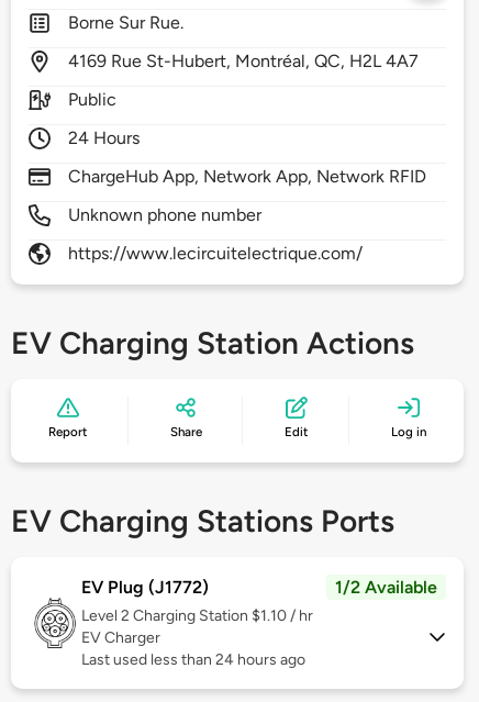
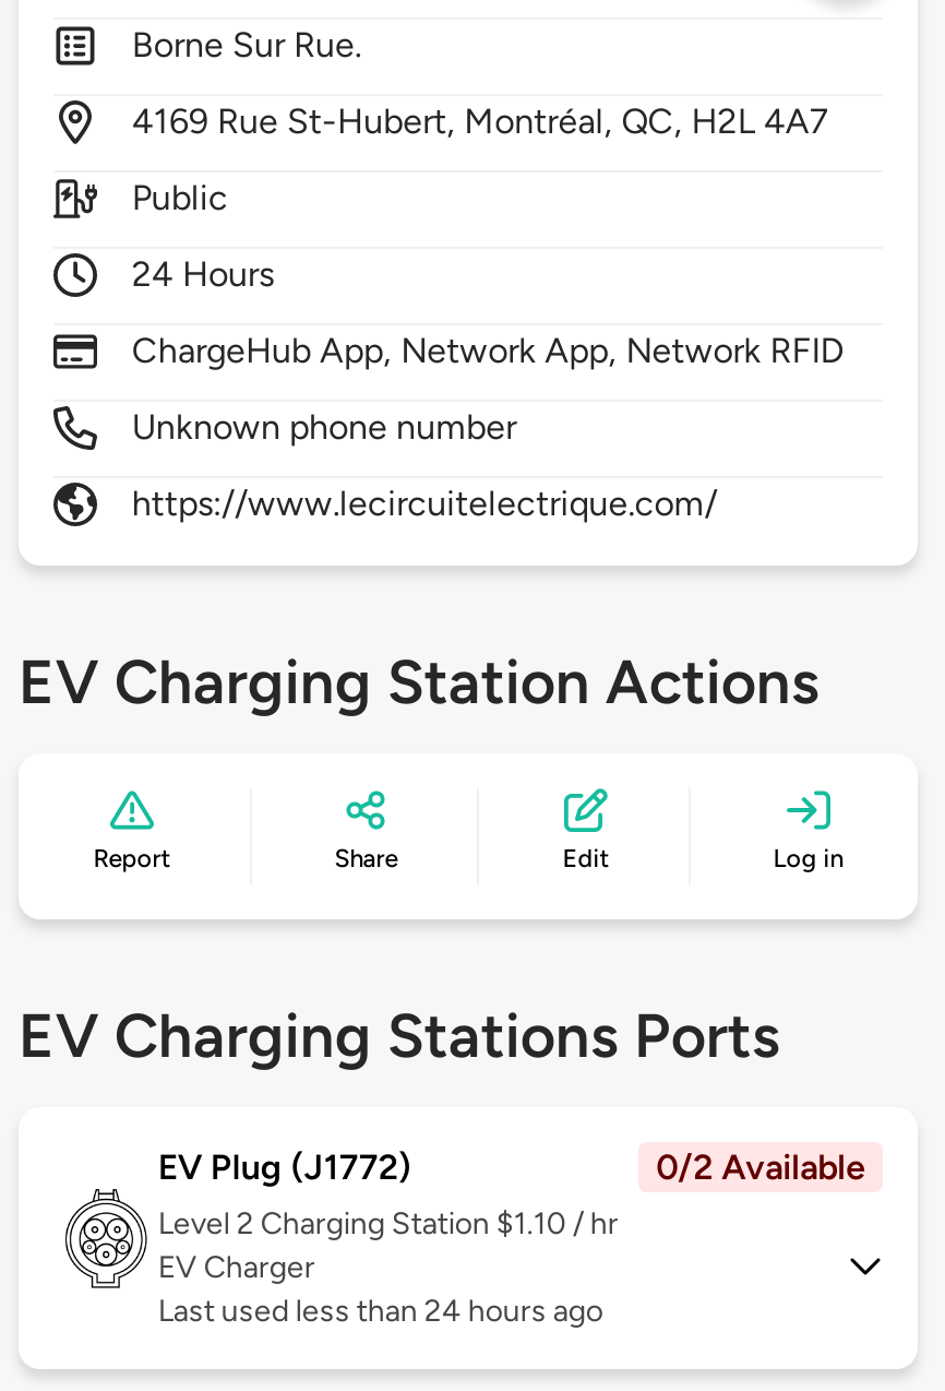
- 1/2 Available
+ 0/2 Available
